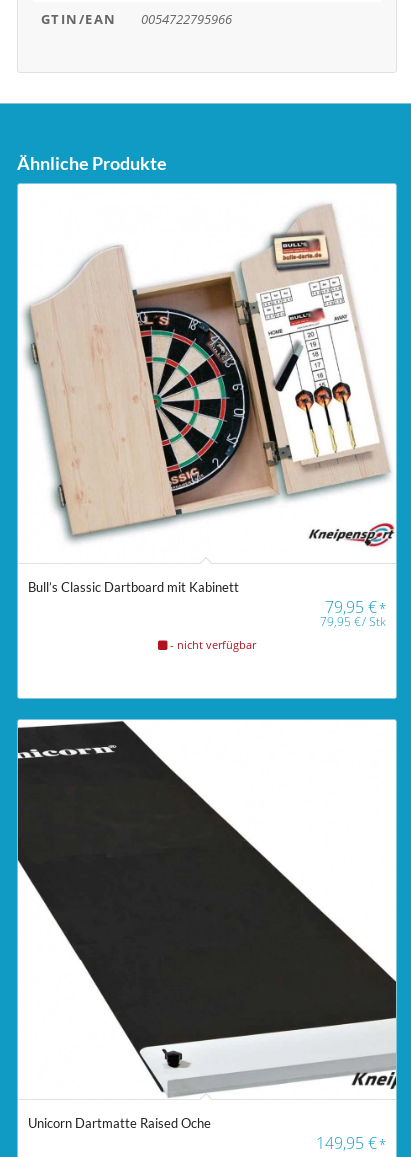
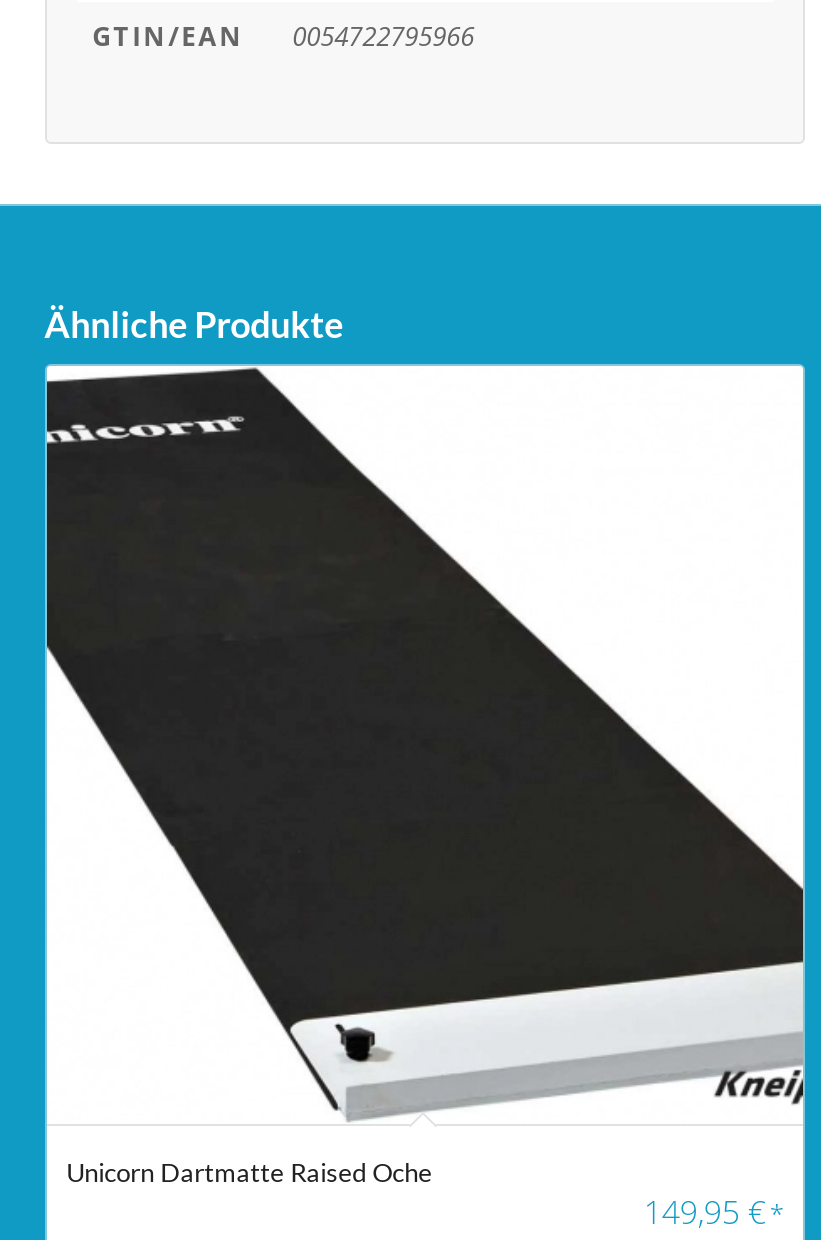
- [image]
- Bull’s Classic Dartboard mit Kabinett
- 79,95 € *
- 79,95€/ Stk
- - nicht verfügbar
